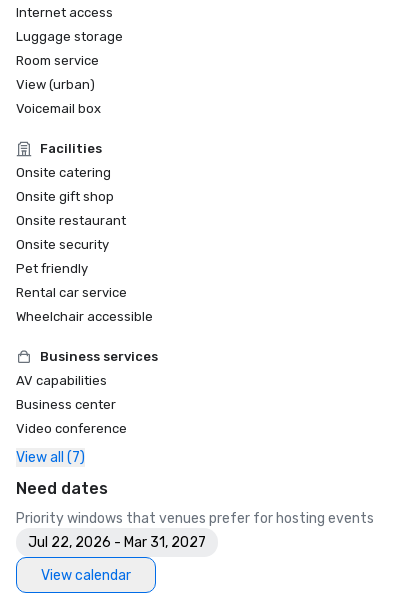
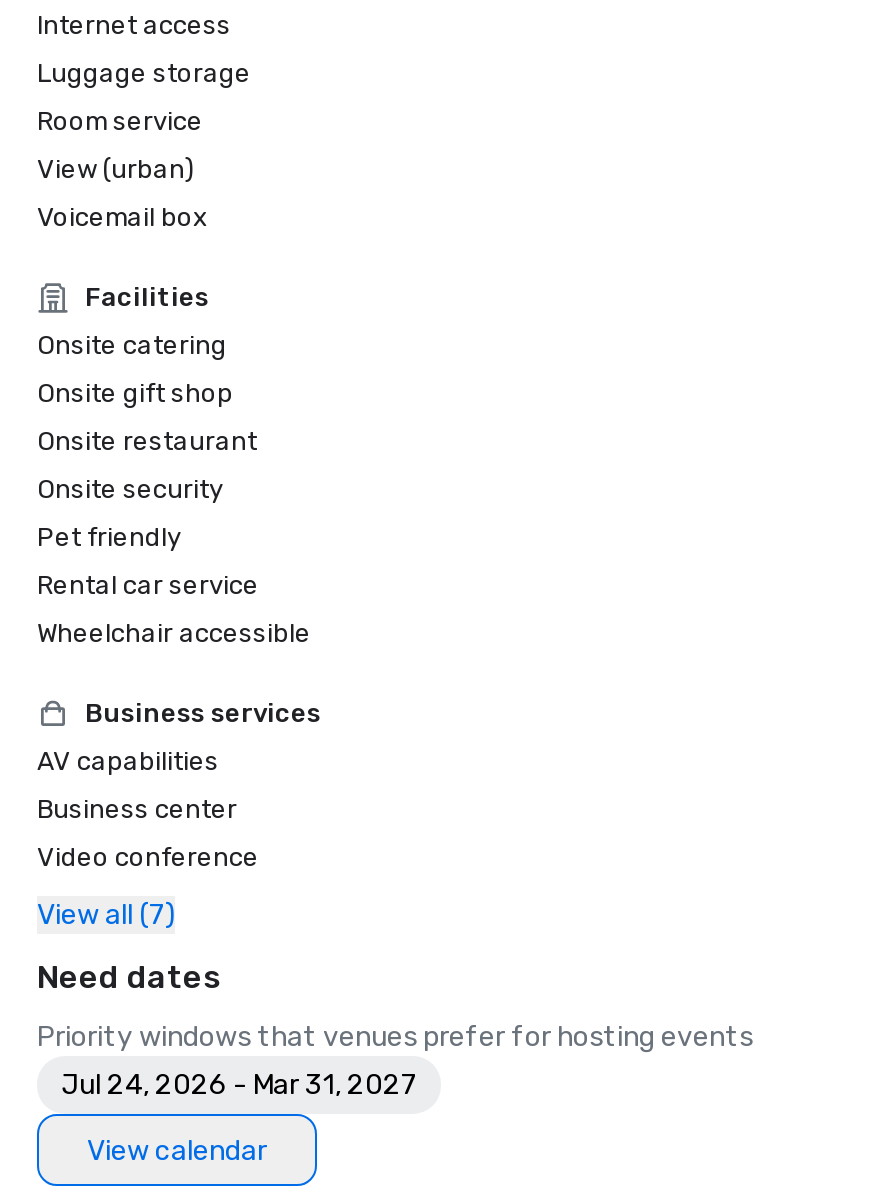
- Jul 22, 2026 - Mar 31, 2027
+ Jul 24, 2026 - Mar 31, 2027
